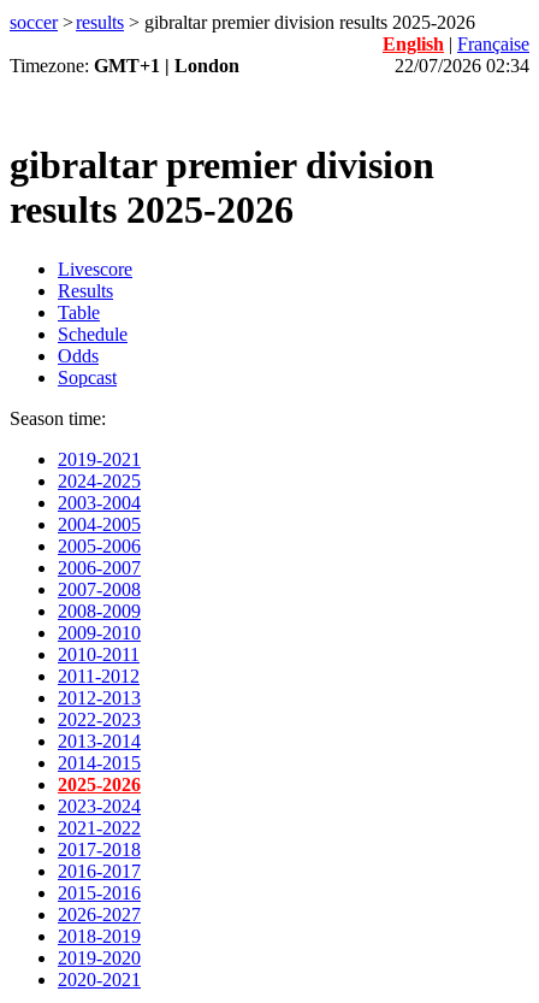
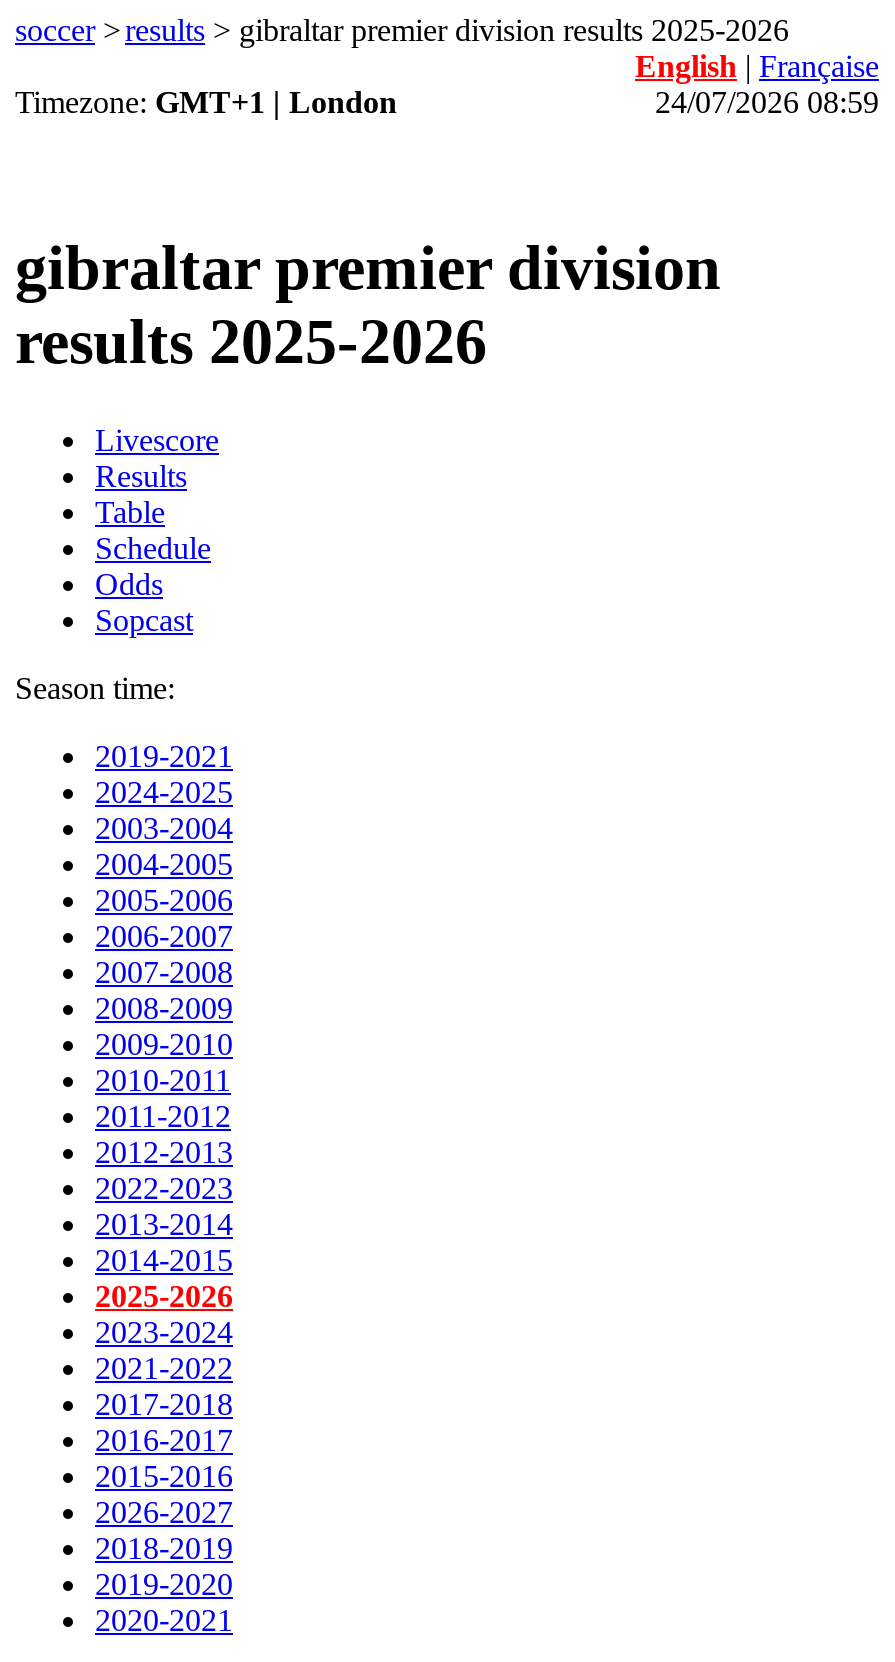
- 22/07/2026 02:34
+ 24/07/2026 08:59
